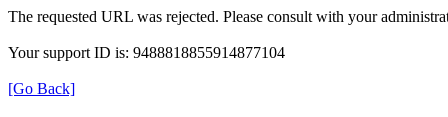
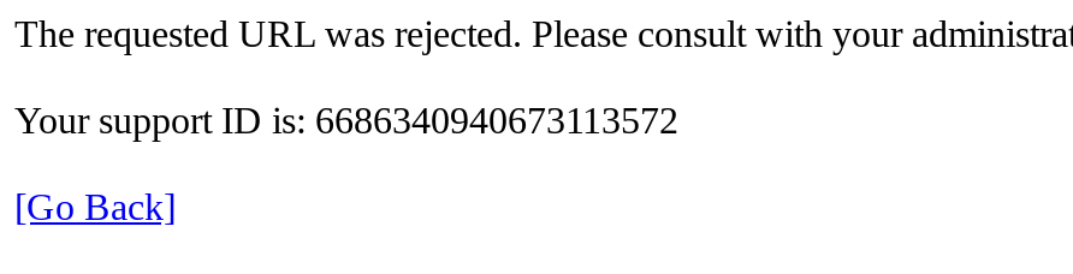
- Your support ID is: 9488818855914877104
+ Your support ID is: 6686340940673113572
